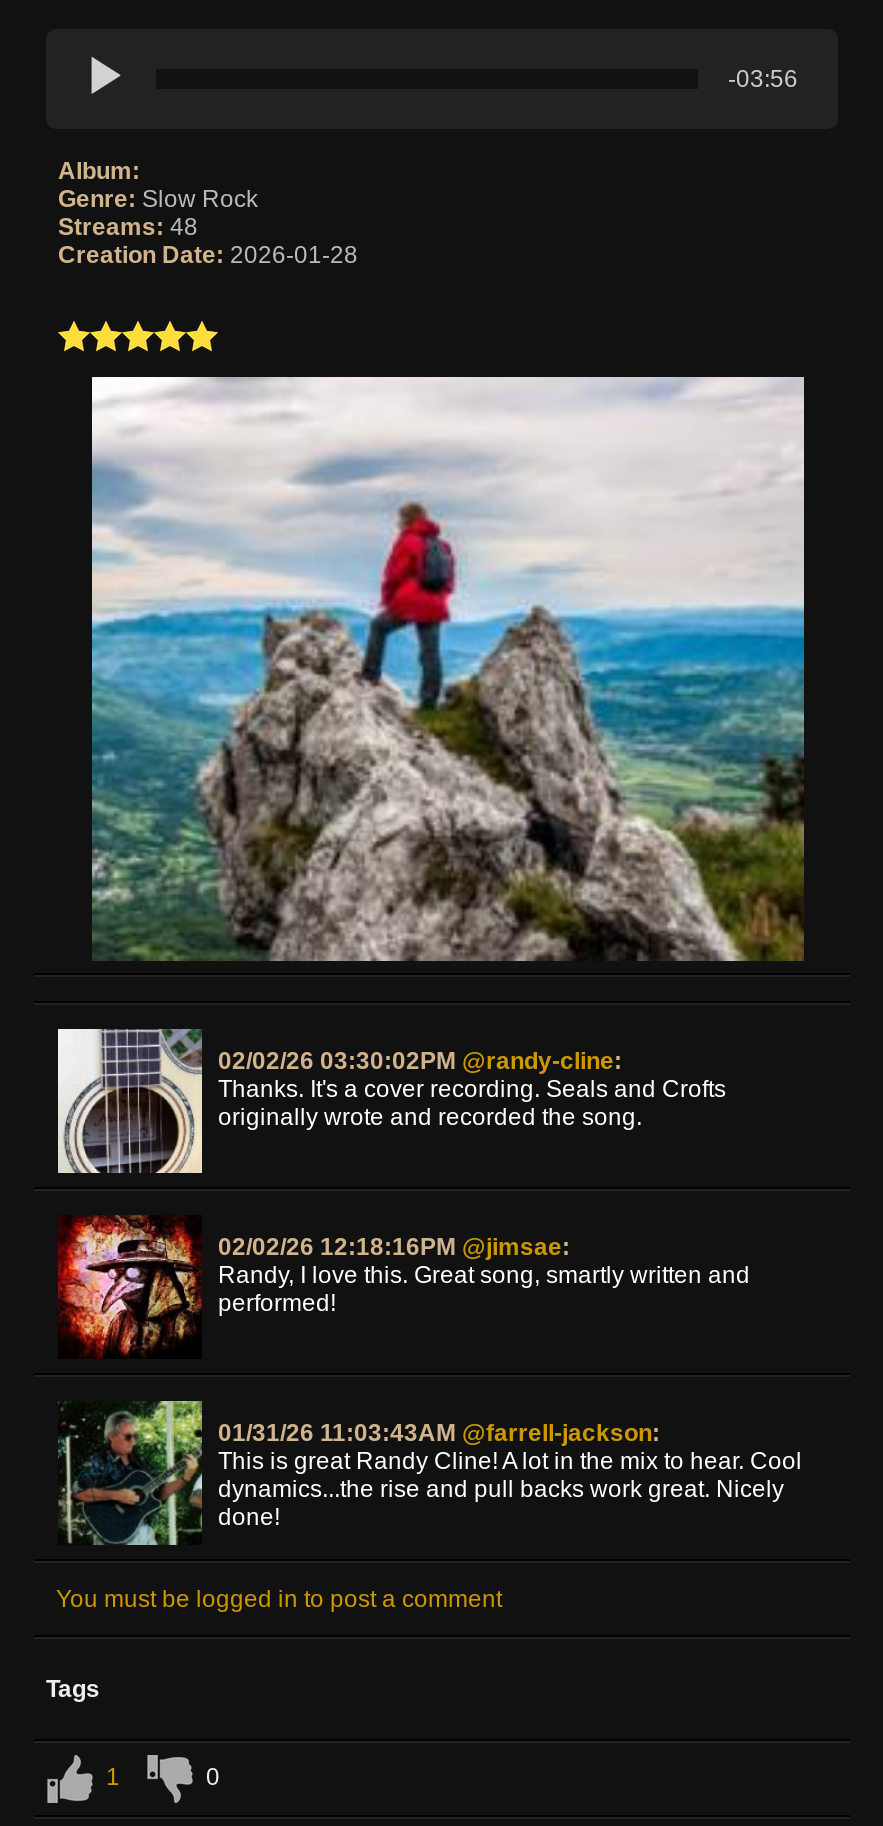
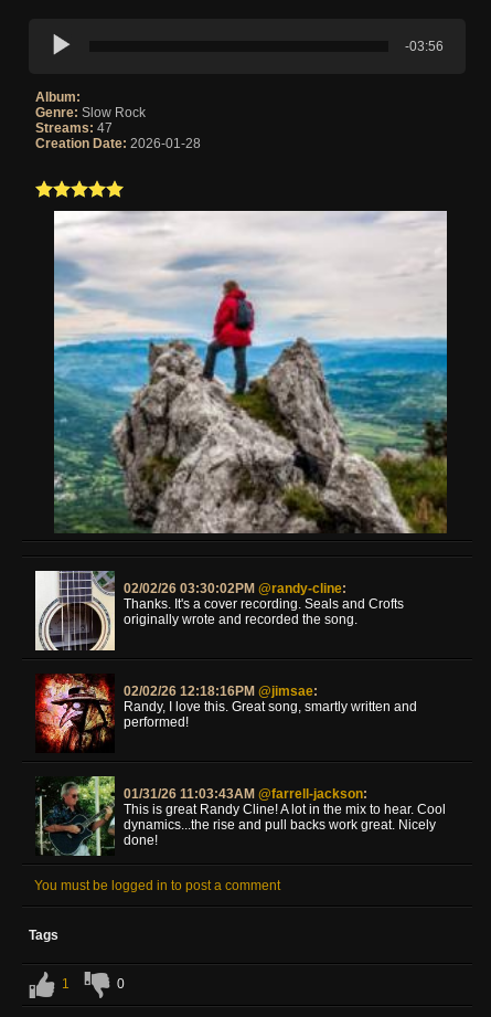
- Streams: 48
+ Streams: 47
